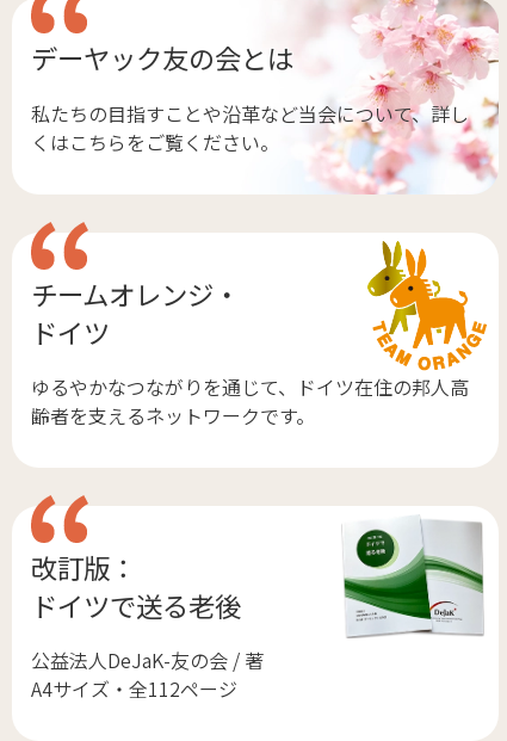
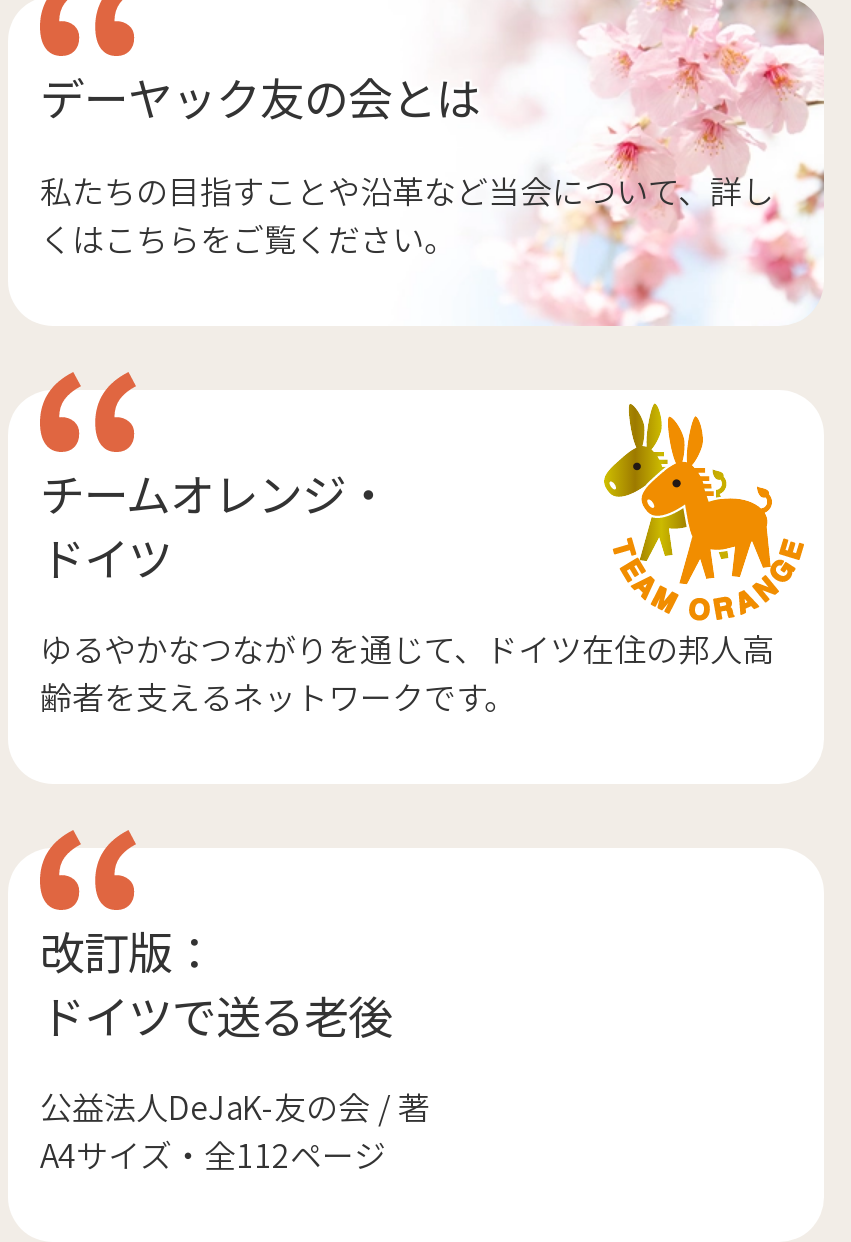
- [image]
